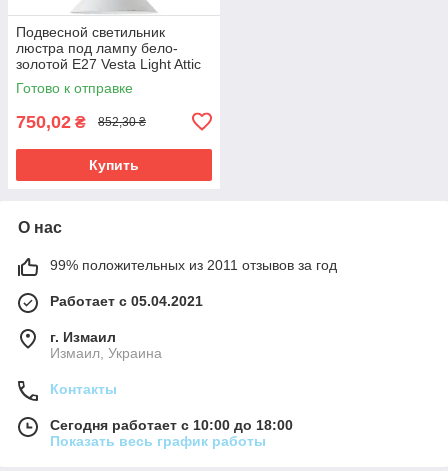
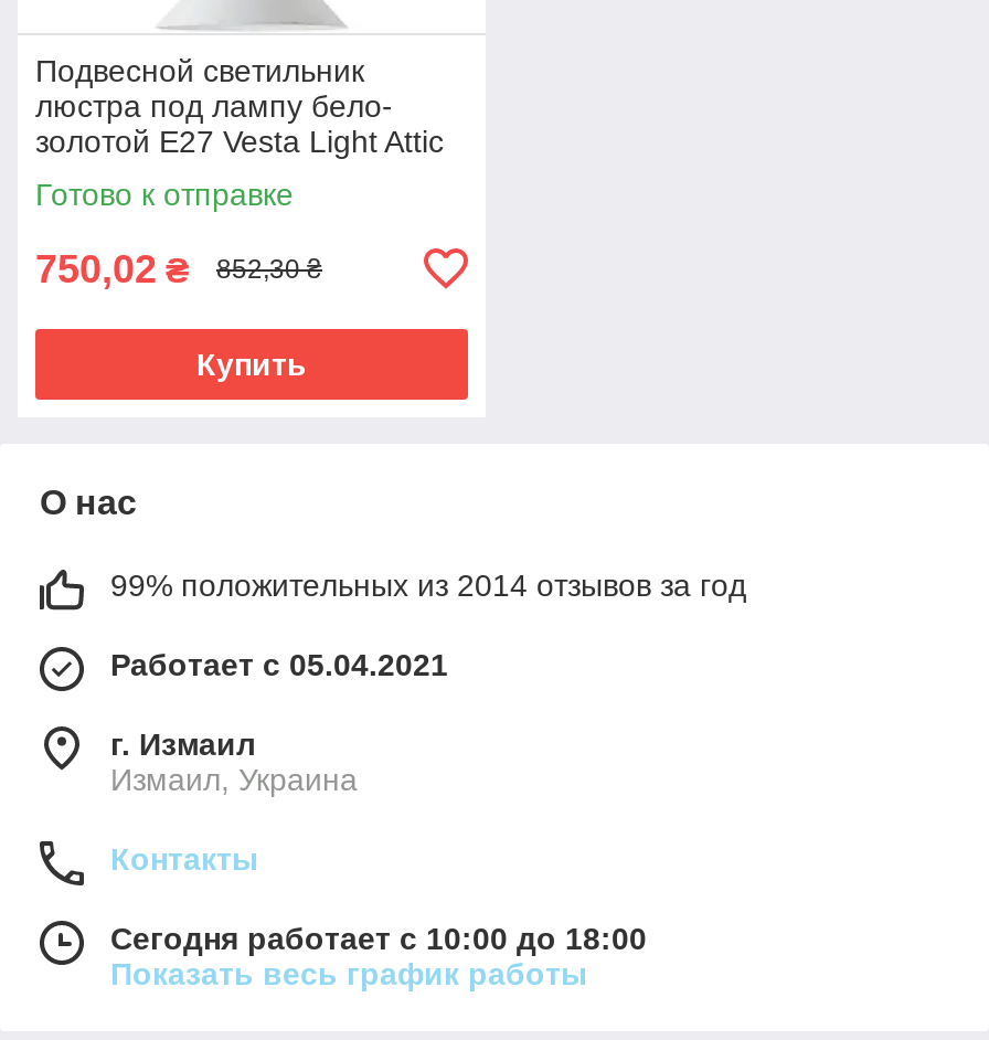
- 99% положительных из 2011 отзывов за год
+ 99% положительных из 2014 отзывов за год
